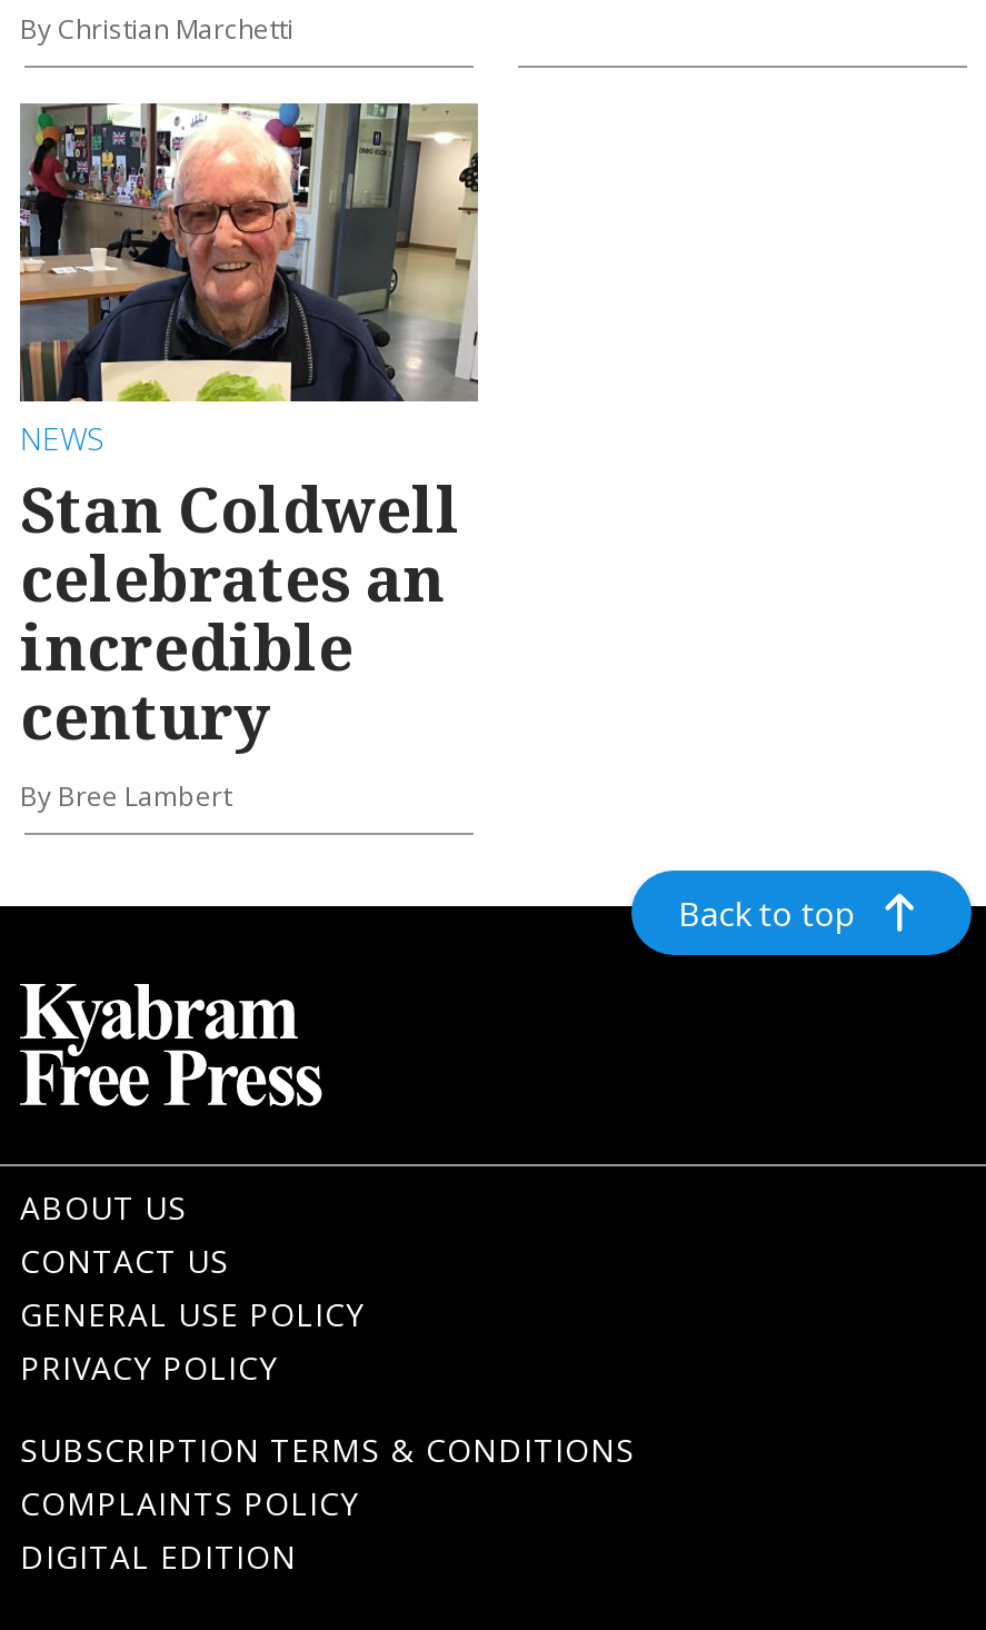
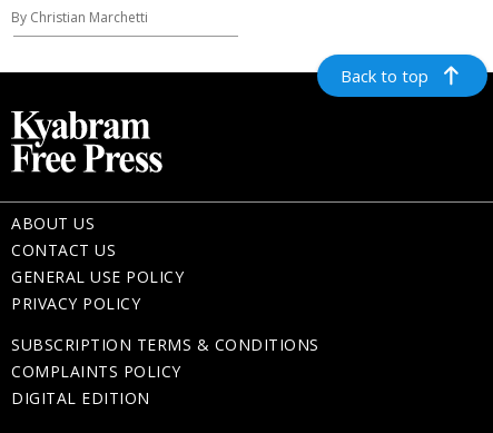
- [image]
- NEWS
- Stan Coldwell
- celebrates an
- incredible
- century
- By Bree Lambert
